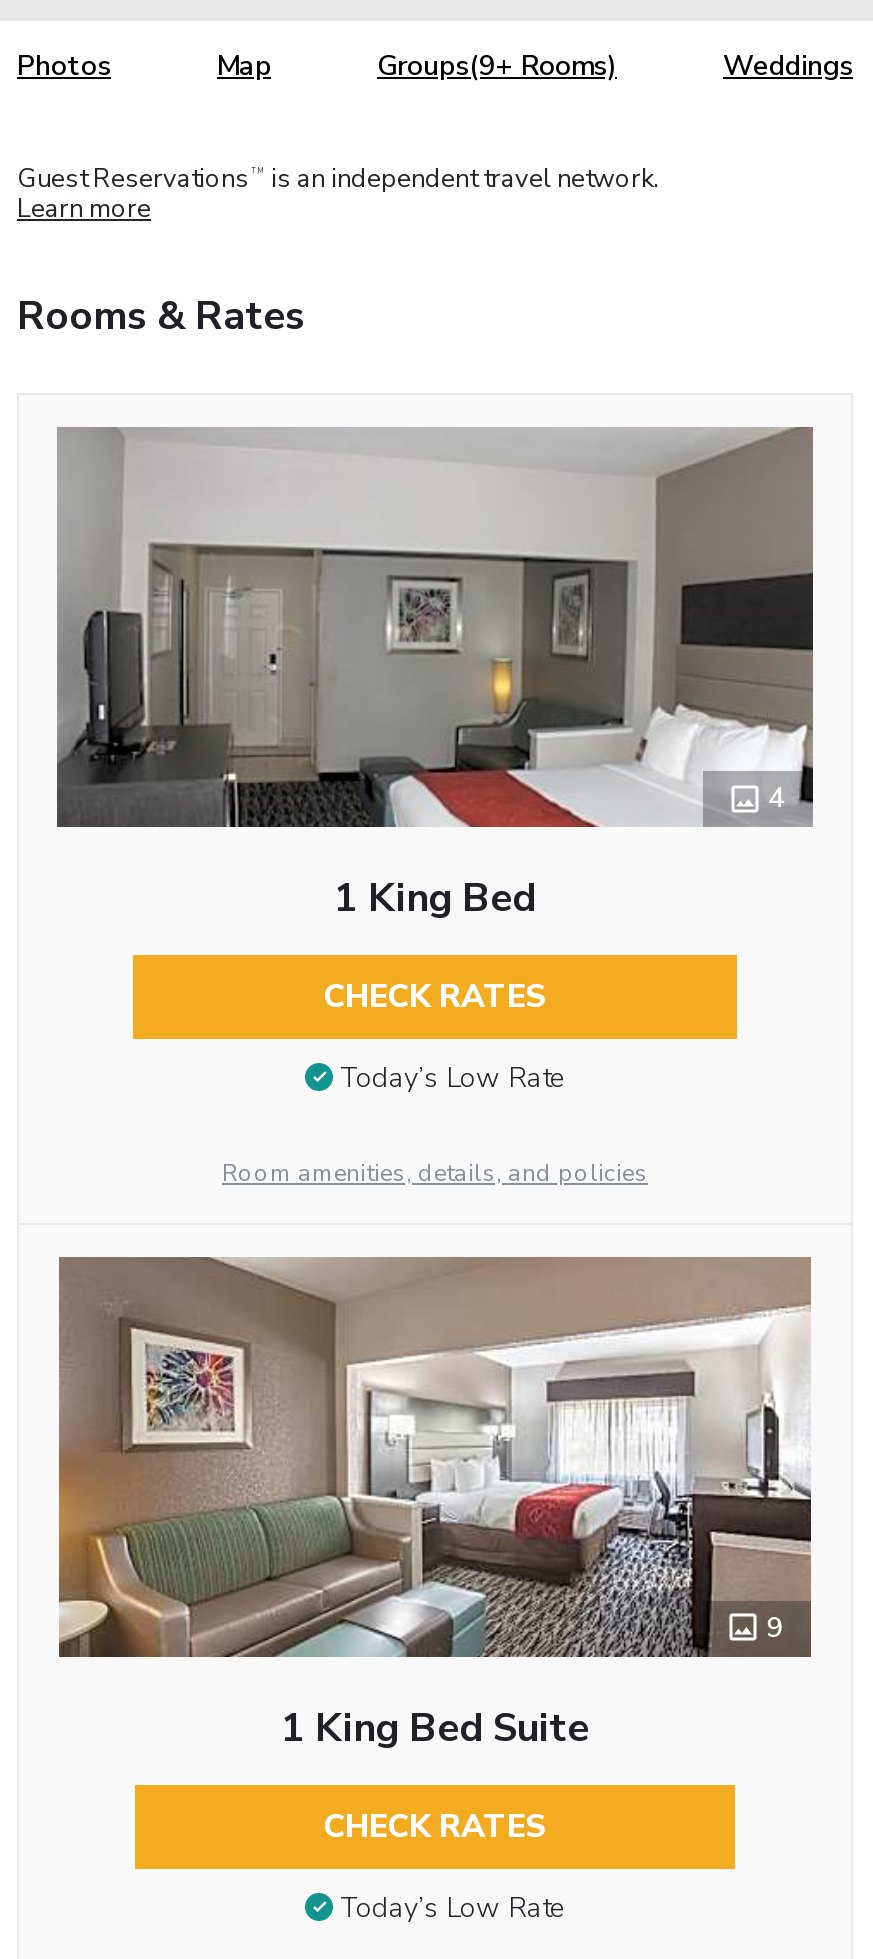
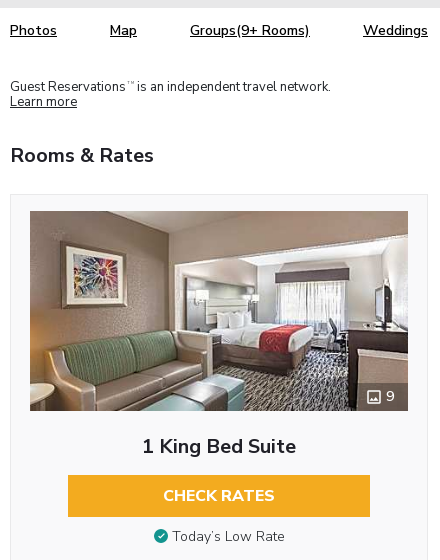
- [image]
- 4
- 1 King Bed
- CHECK RATES
- Today’s Low Rate
- Room amenities, details, and policies
